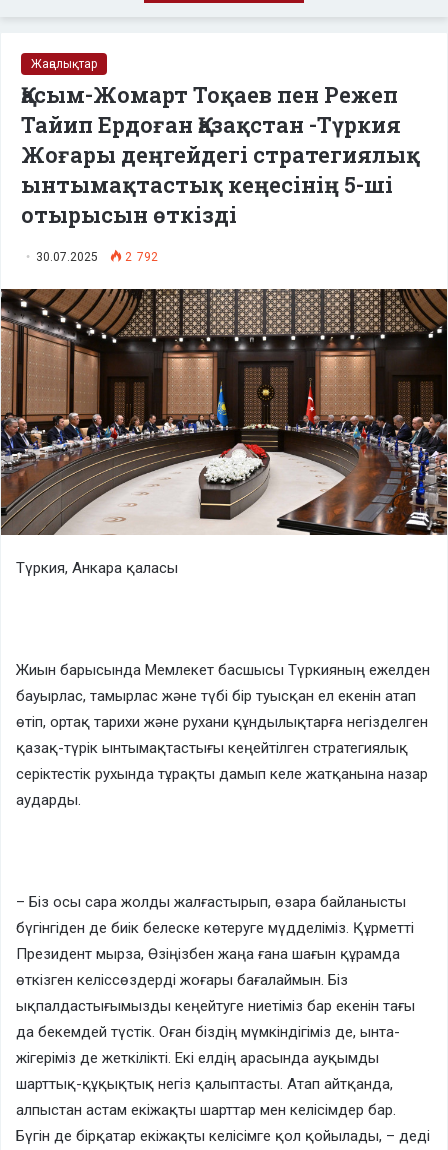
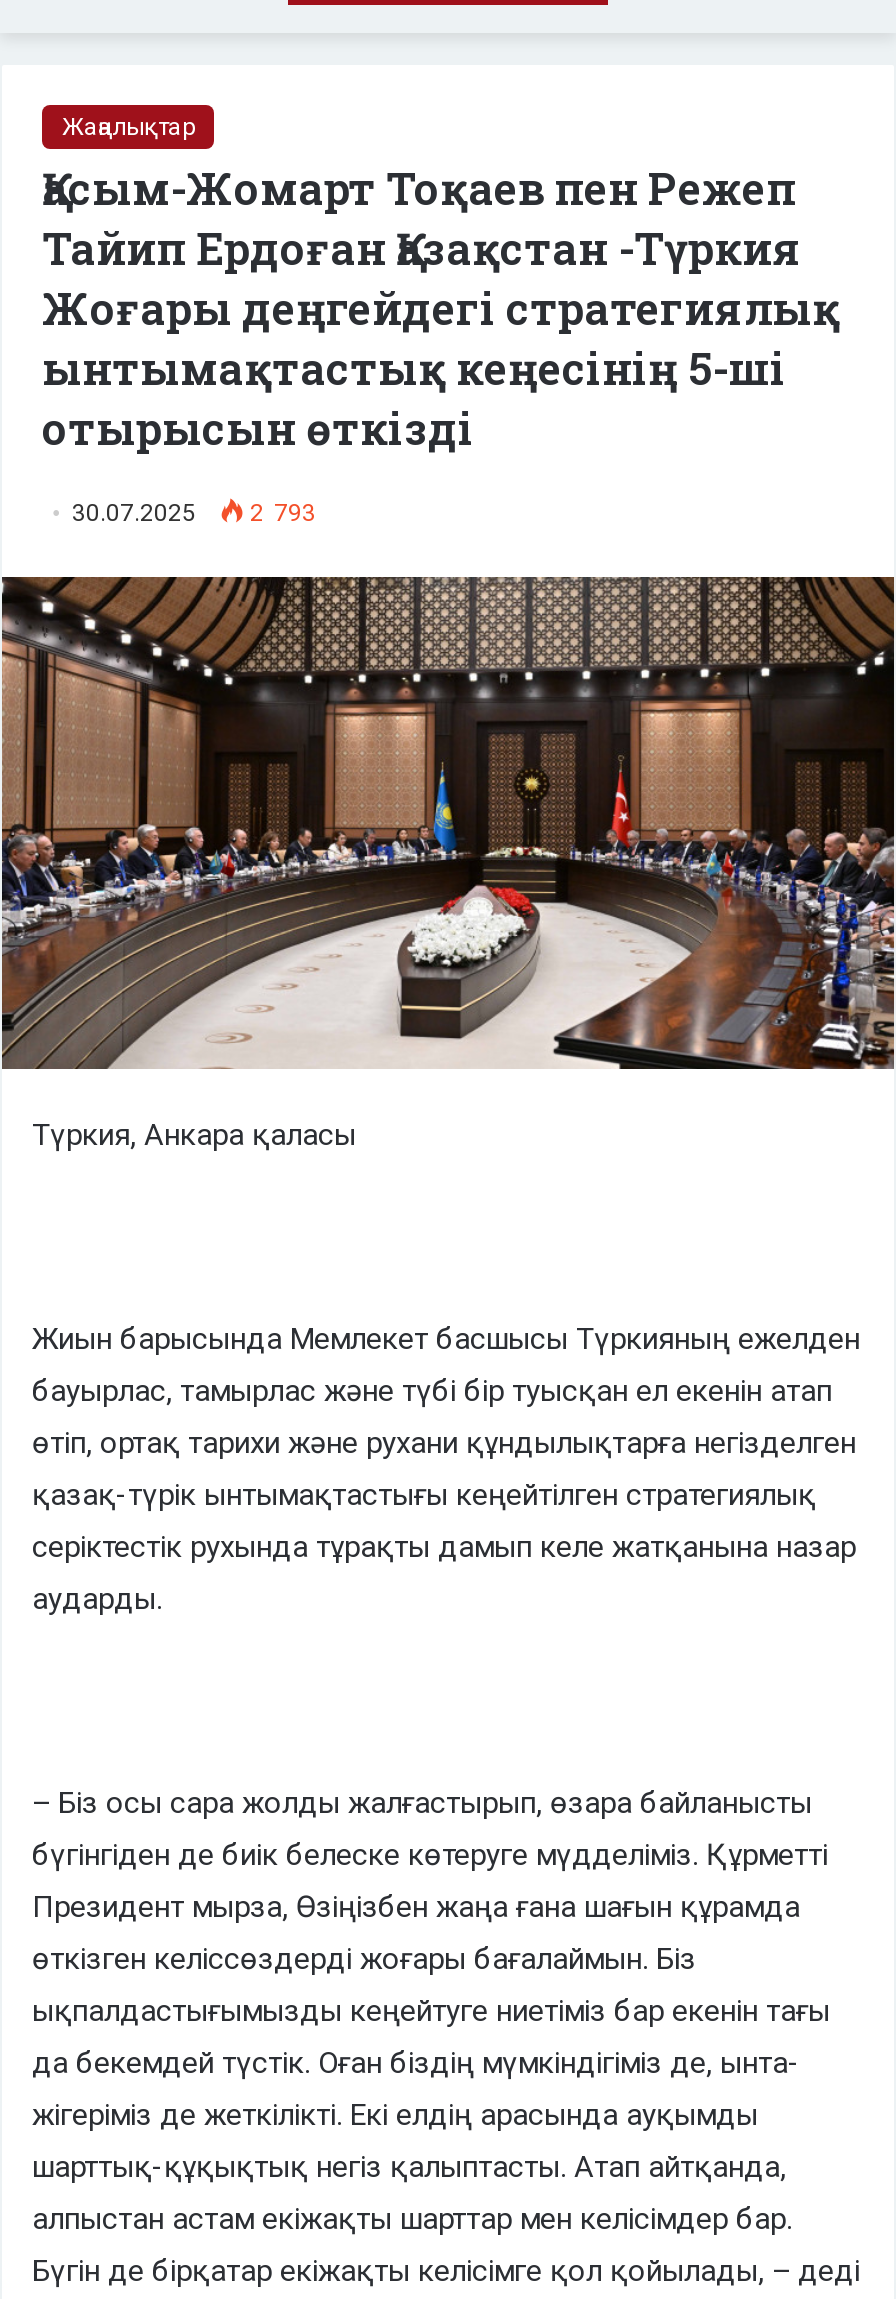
- 30.07.2025 2 792
+ 30.07.2025 2 793
